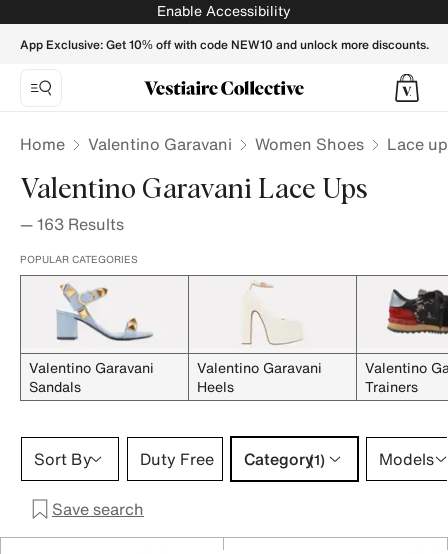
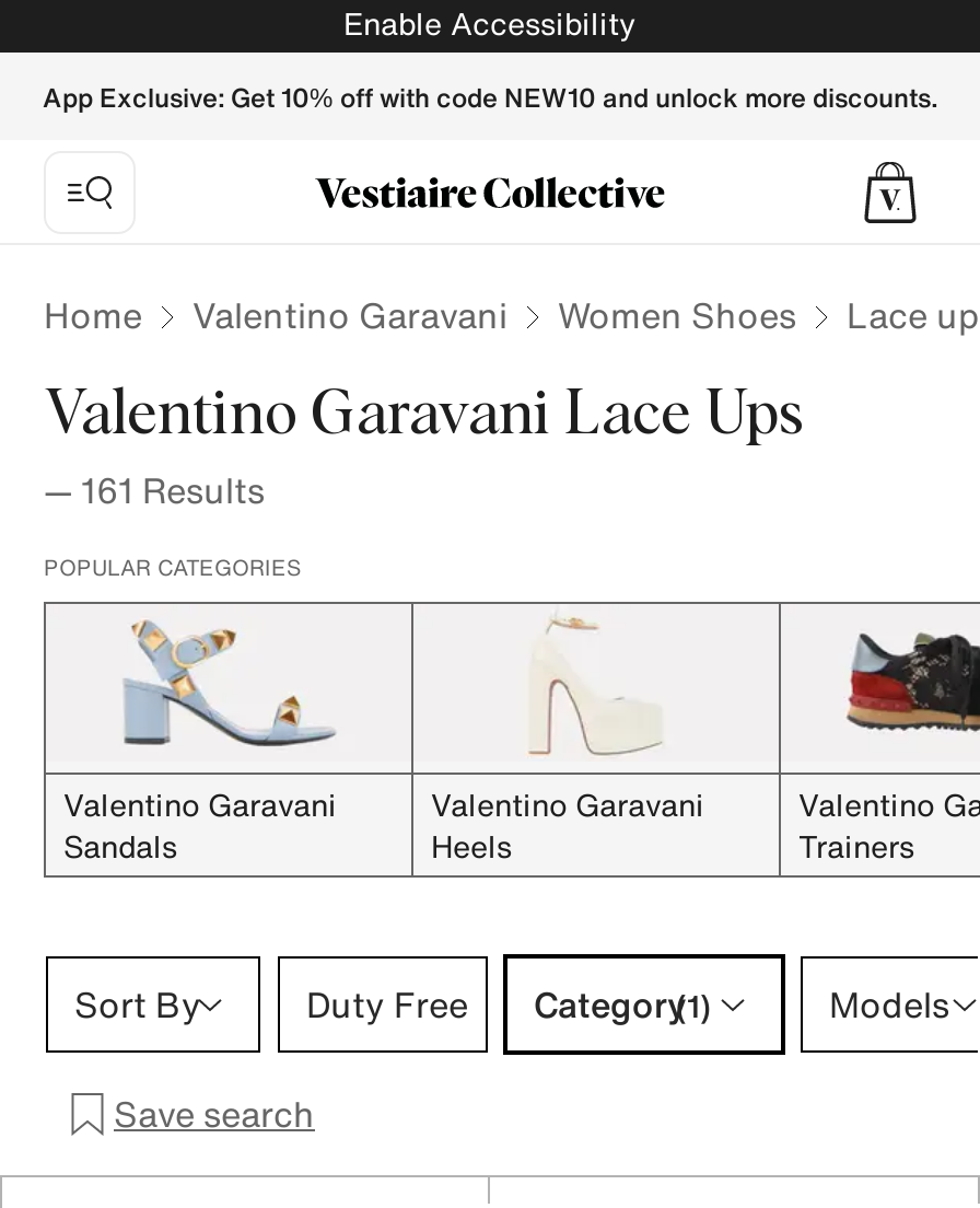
- — 163 Results
+ — 161 Results
